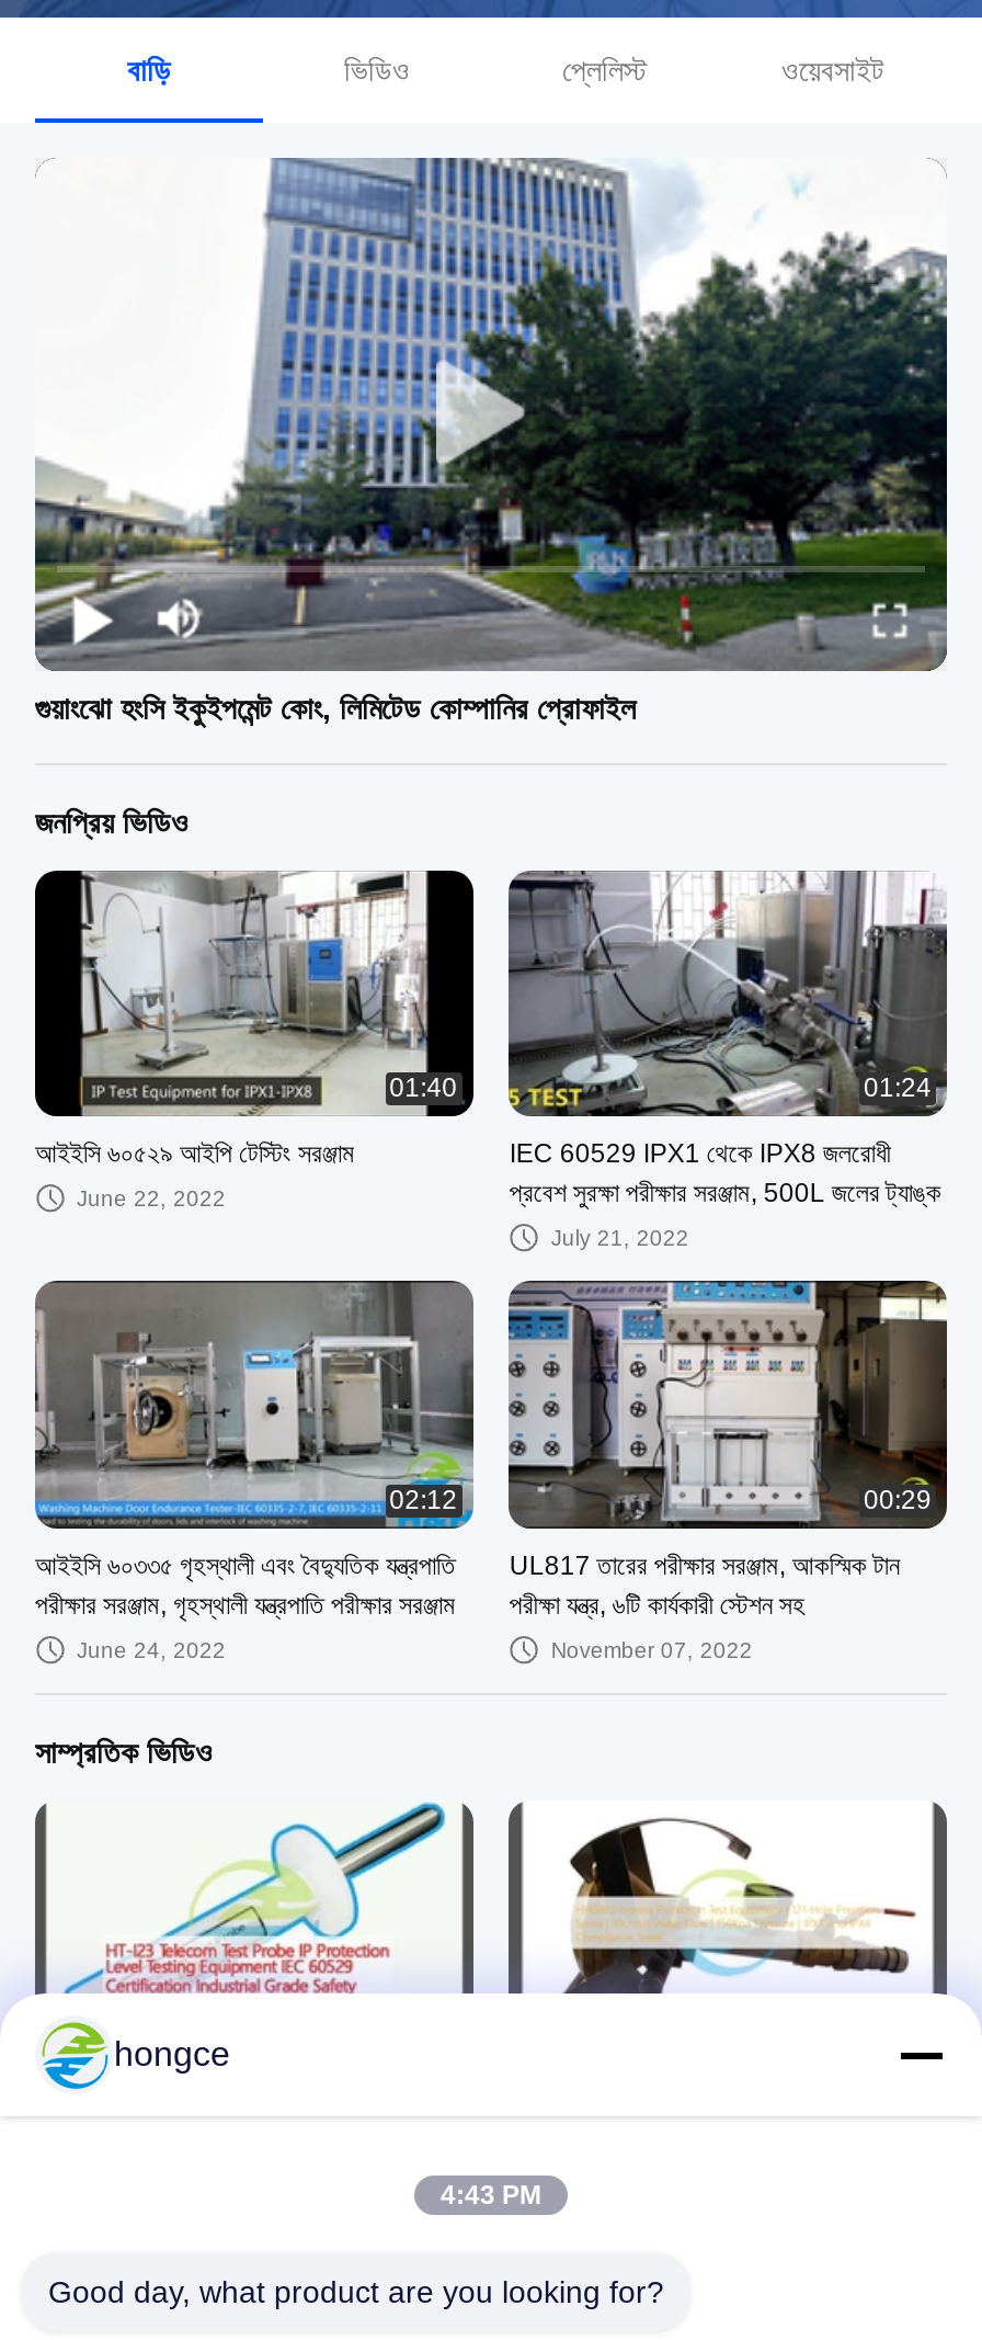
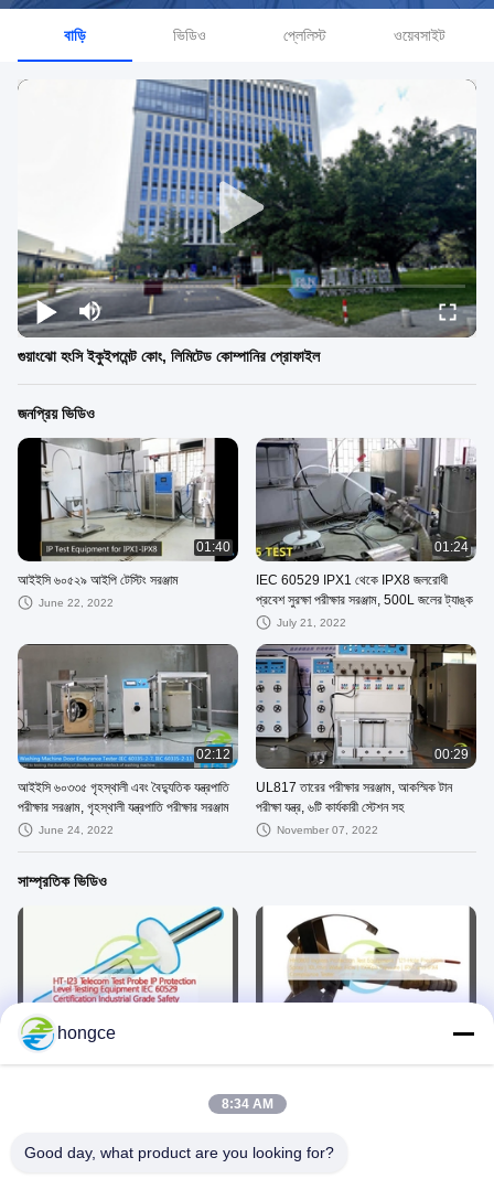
- 4:43 PM
+ 8:34 AM
